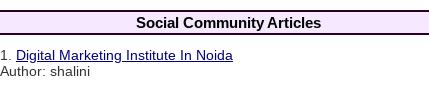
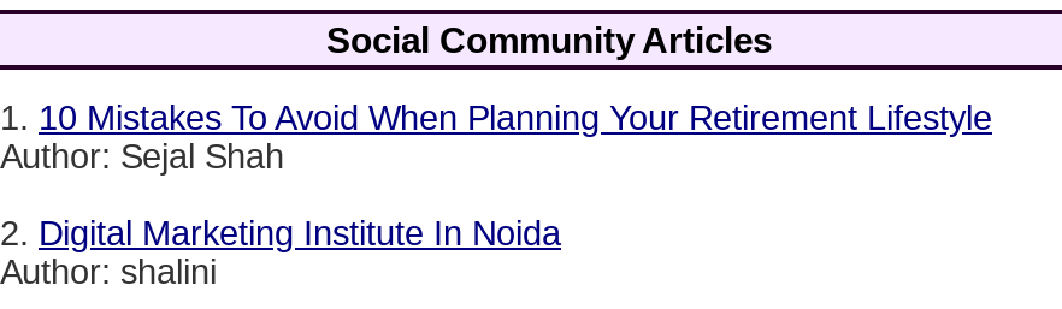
- 1. Digital Marketing Institute In Noida
+ 1. 10 Mistakes To Avoid When Planning Your Retirement Lifestyle
+ Author: Sejal Shah
+ 2. Digital Marketing Institute In Noida
